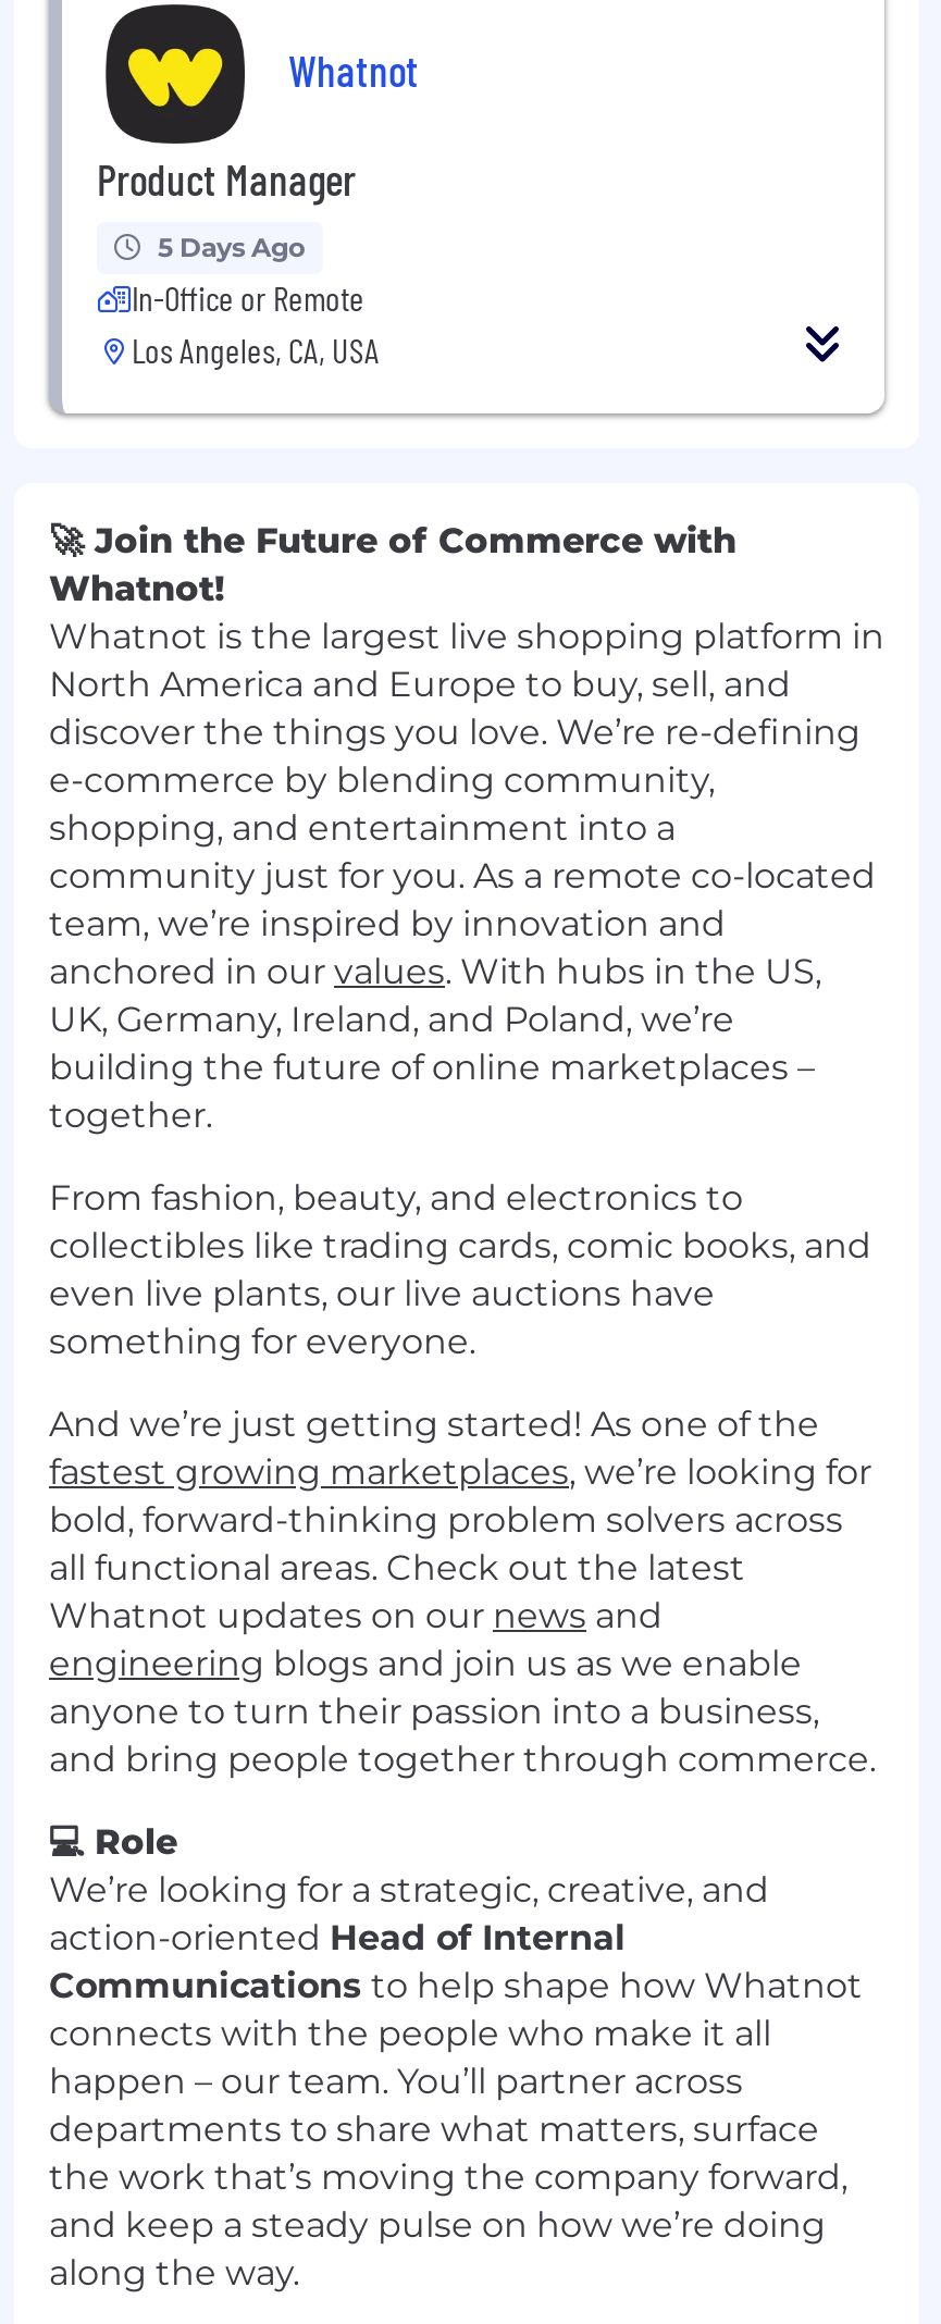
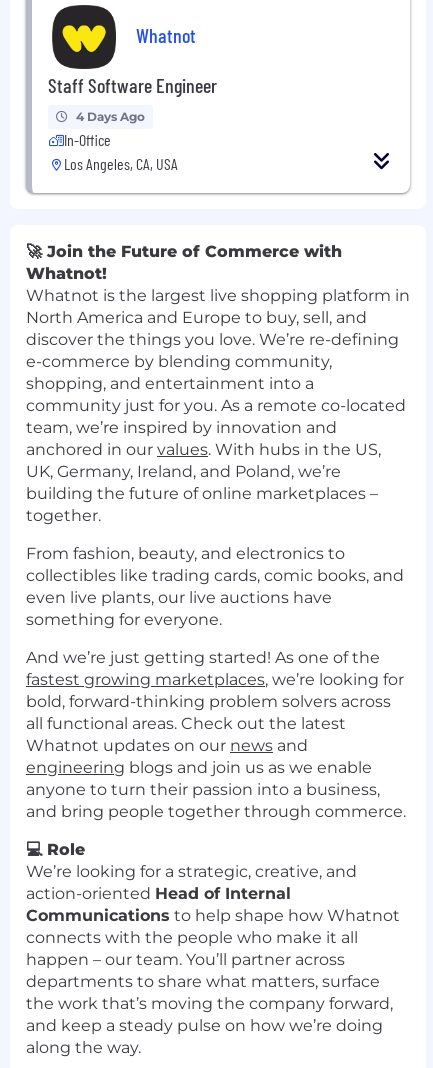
- Product Manager
+ Staff Software Engineer

- 5 Days Ago
- In-Office or Remote
+ 4 Days Ago
+ In-Office
